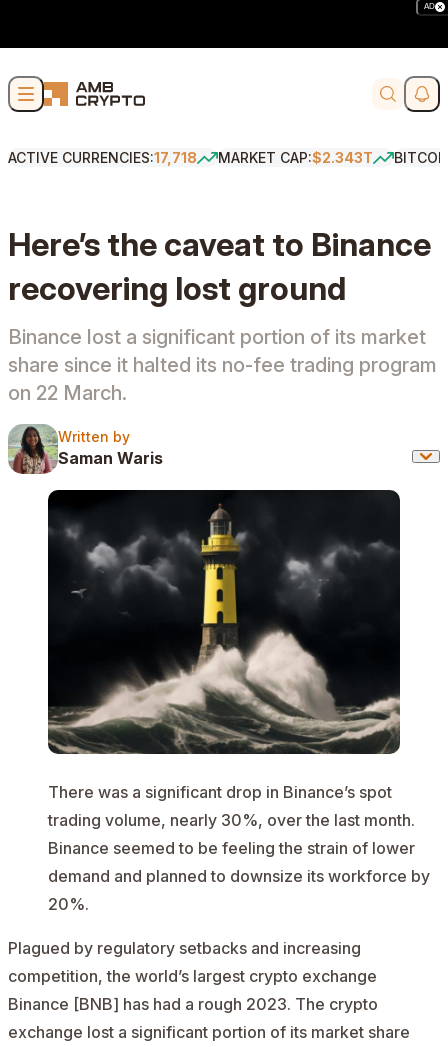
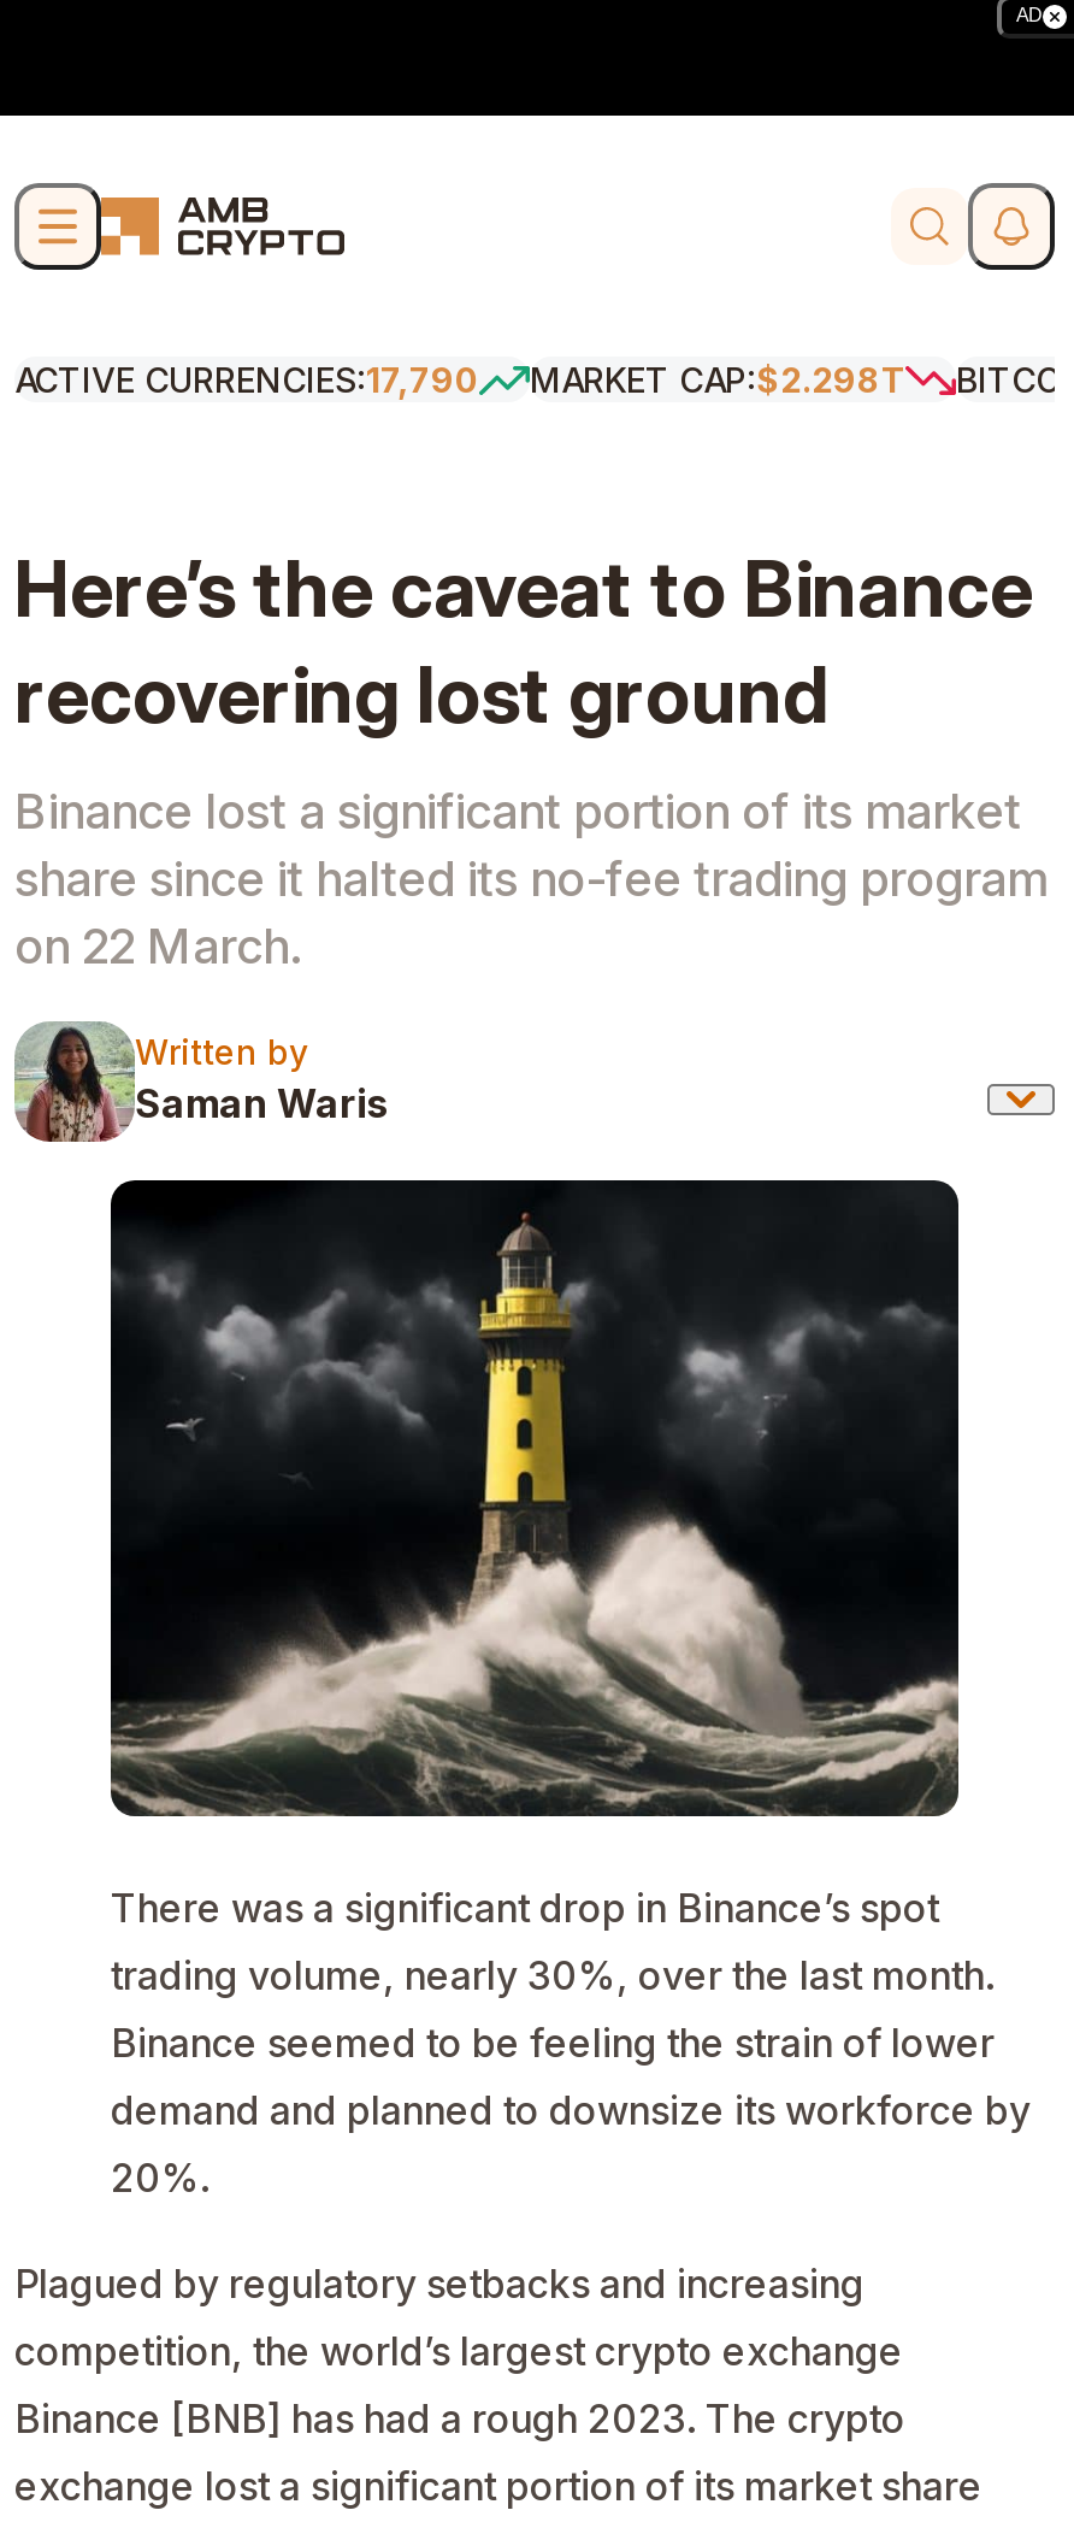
- ACTIVE CURRENCIES:17,718
+ ACTIVE CURRENCIES:17,790

- MARKET CAP:$2.343T
+ MARKET CAP:$2.298T
